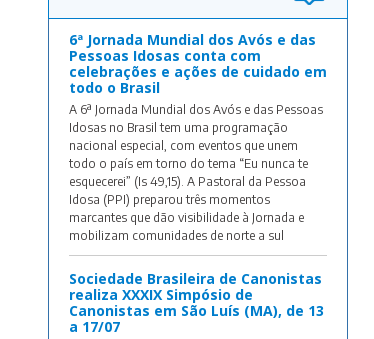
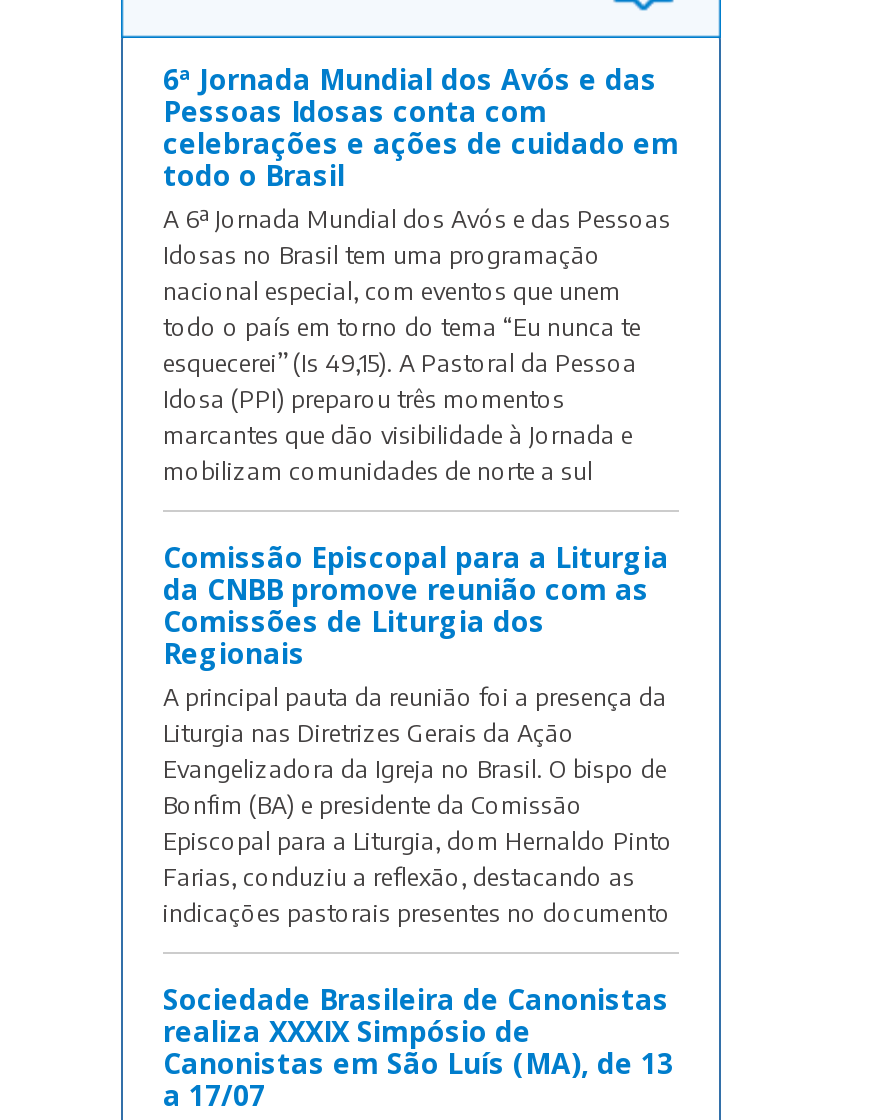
+ Comissão Episcopal para a Liturgia
+ da CNBB promove reunião com as
+ Comissões de Liturgia dos
+ Regionais
+ A principal pauta da reunião foi a presença da
+ Liturgia nas Diretrizes Gerais da Ação
+ Evangelizadora da Igreja no Brasil. O bispo de
+ Bonfim (BA) e presidente da Comissão
+ Episcopal para a Liturgia, dom Hernaldo Pinto
+ Farias, conduziu a reflexão, destacando as
+ indicações pastorais presentes no documento
